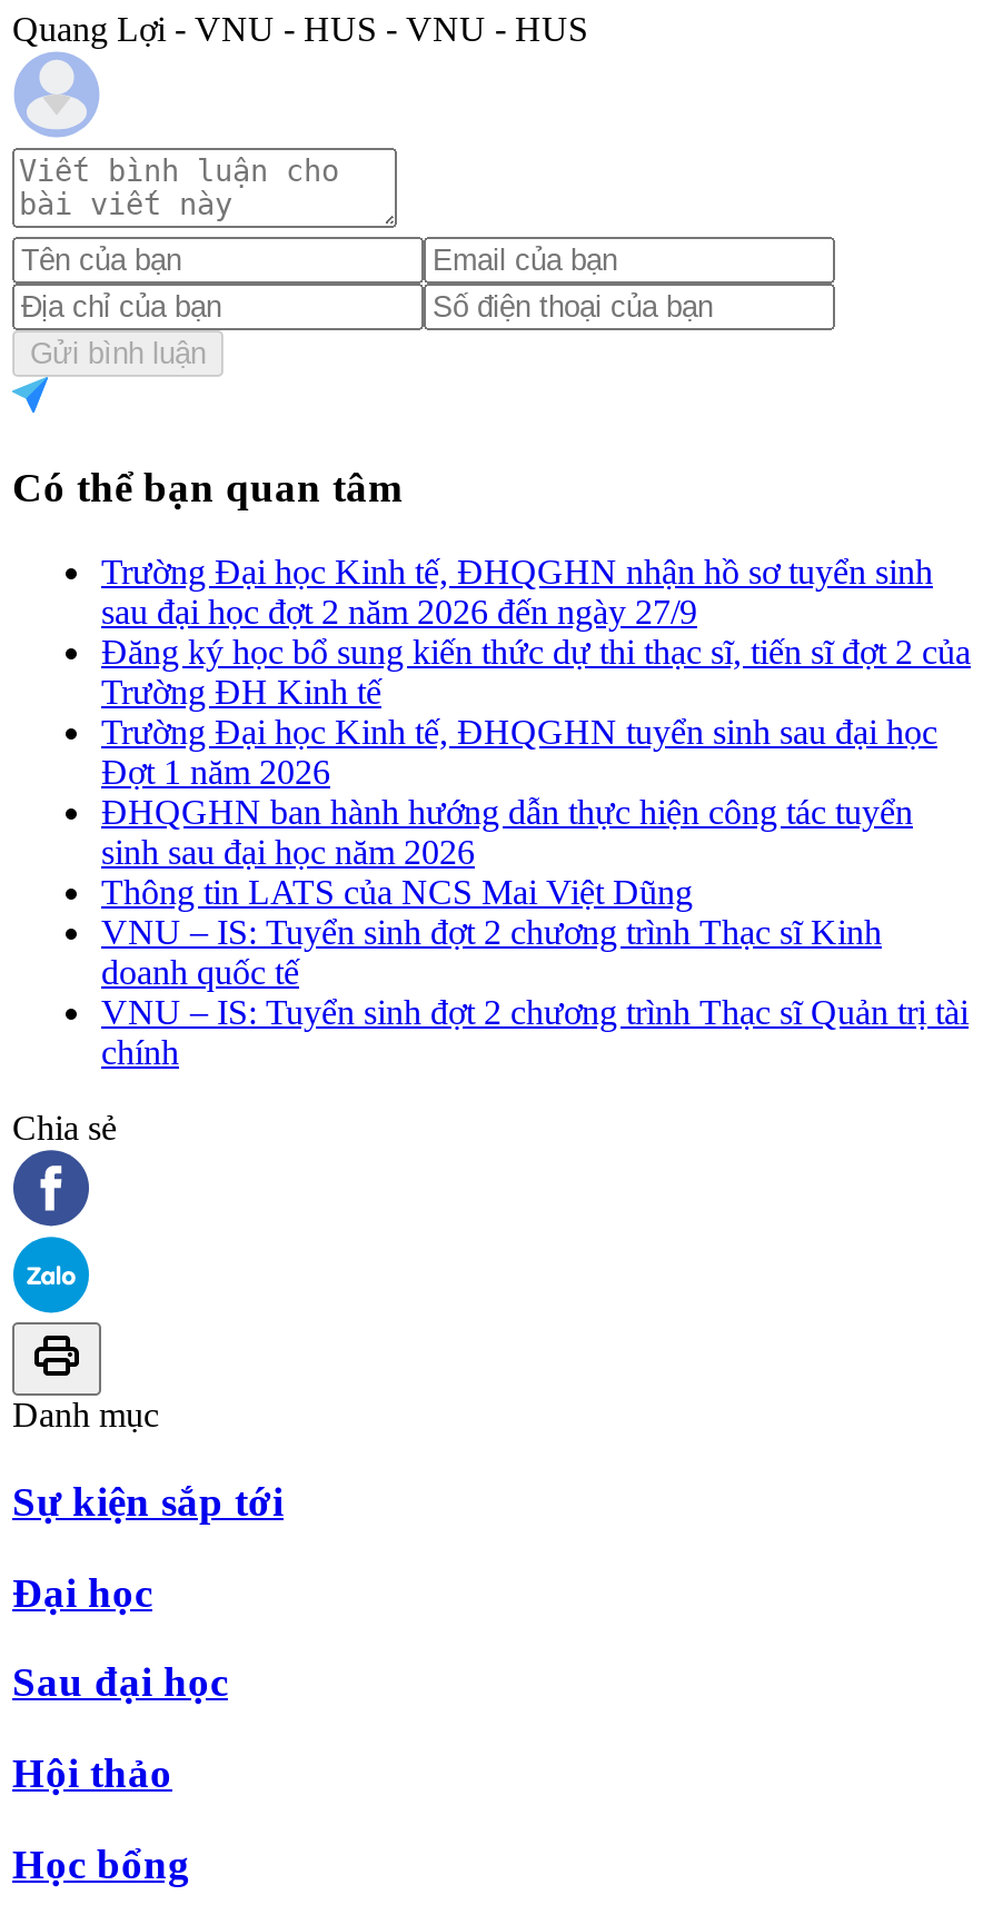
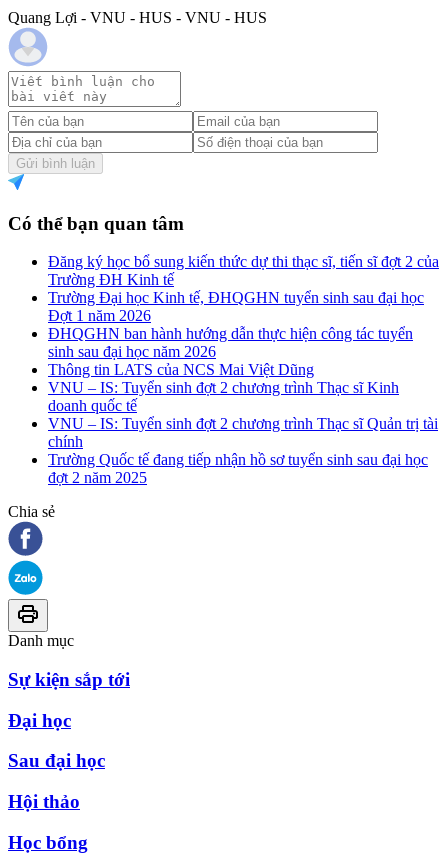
- Trường Đại học Kinh tế, ĐHQGHN nhận hồ sơ tuyển sinh
- sau đại học đợt 2 năm 2026 đến ngày 27/9

moved up: Đăng ký học bổ sung kiến thức dự thi thạc sĩ, tiến sĩ đợt 2 của | Trường ĐH Kinh tế | Trường Đại học Kinh tế, ĐHQGHN tuyển sinh sau đại học | ... | VNU – IS: Tuyển sinh đợt 2 chương trình Thạc sĩ Quản trị tài | chính

+ Trường Quốc tế đang tiếp nhận hồ sơ tuyển sinh sau đại học
+ đợt 2 năm 2025
